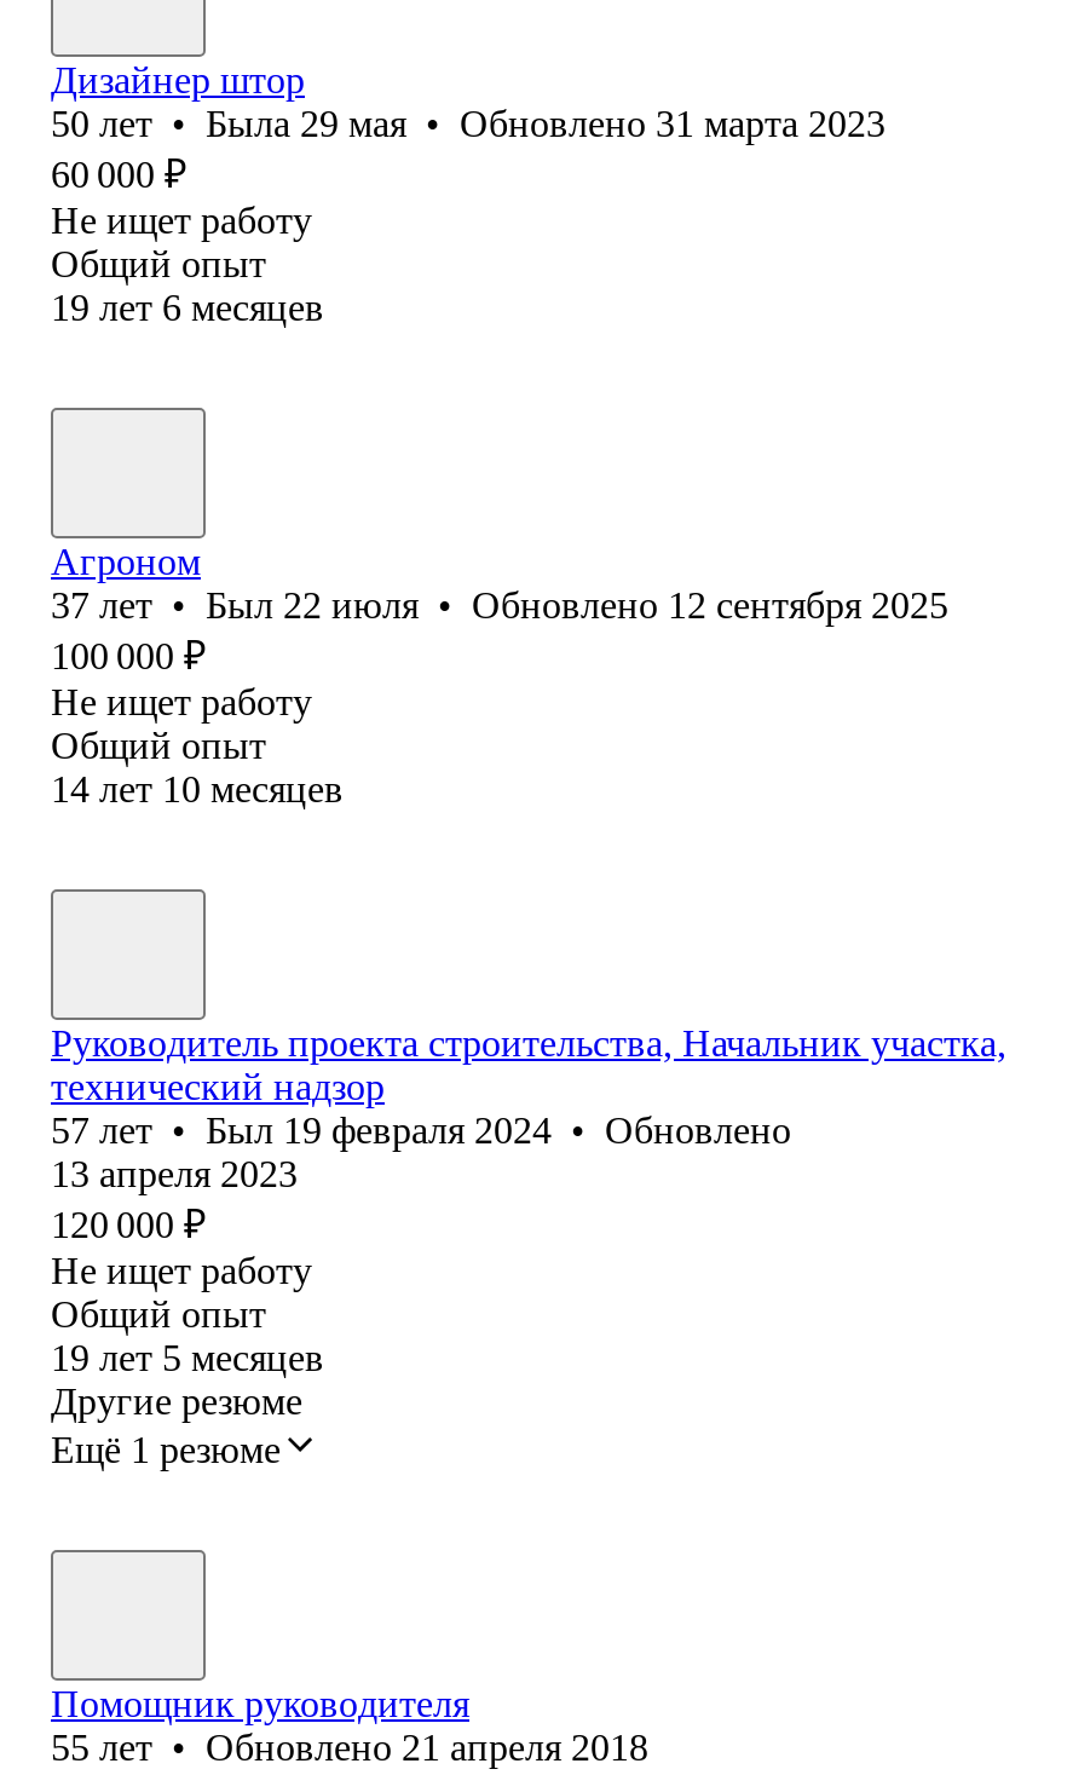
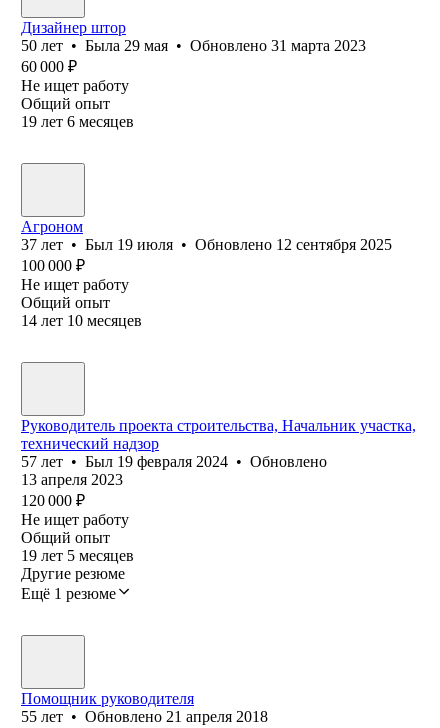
- 37 лет • Был 22 июля • Обновлено 12 сентября 2025
+ 37 лет • Был 19 июля • Обновлено 12 сентября 2025
